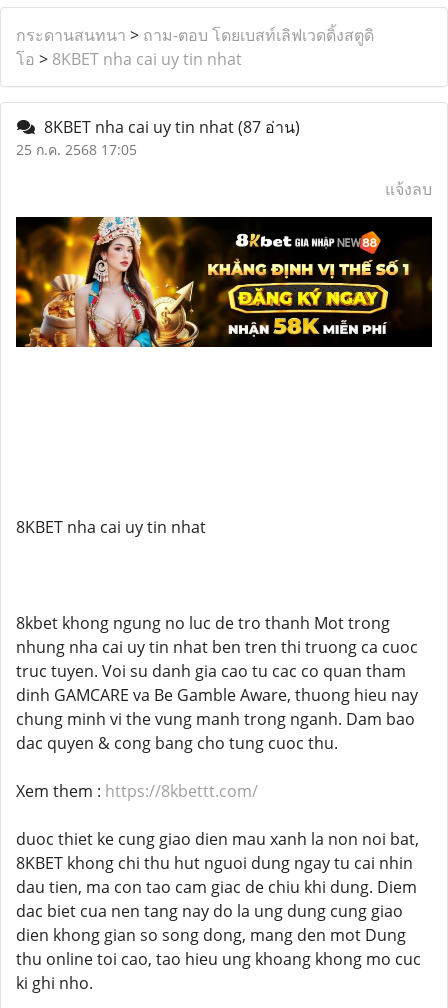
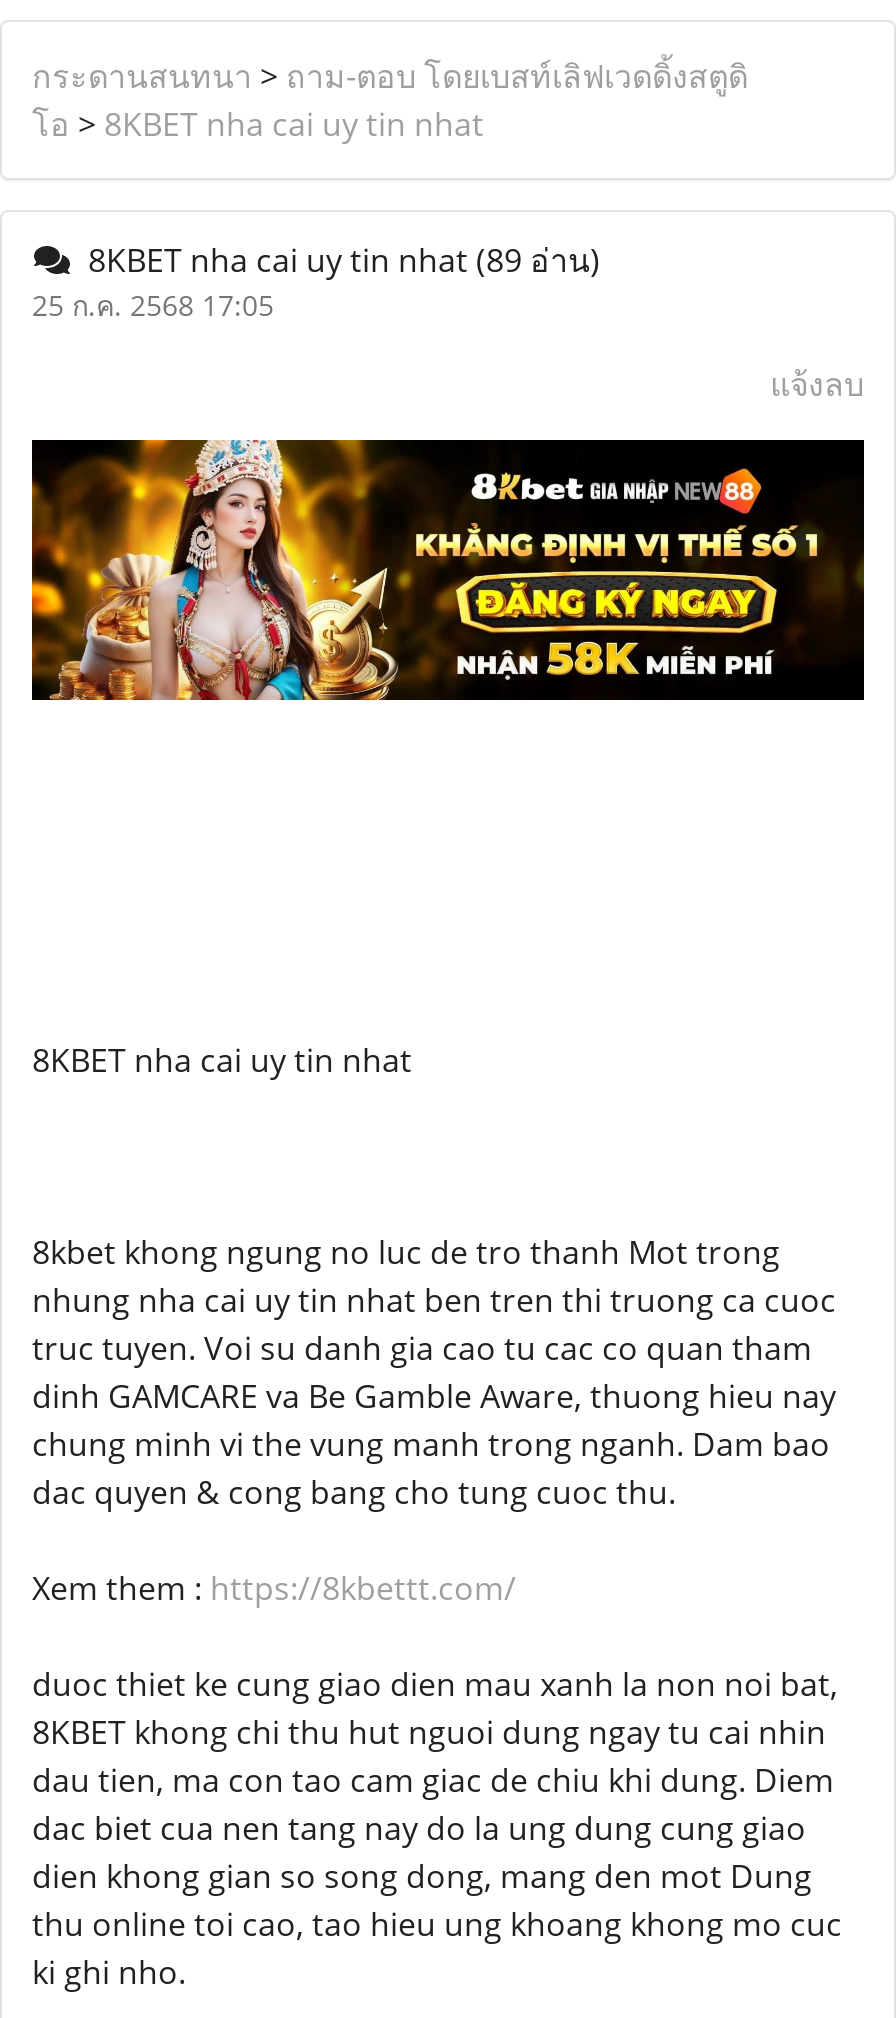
- 8KBET nha cai uy tin nhat (87 อ่าน)
+ 8KBET nha cai uy tin nhat (89 อ่าน)
